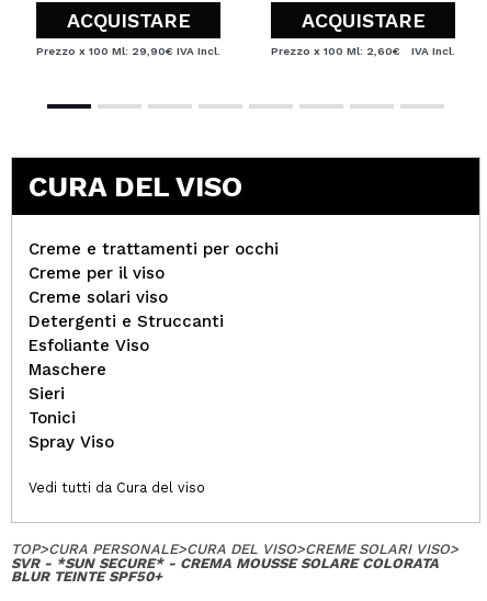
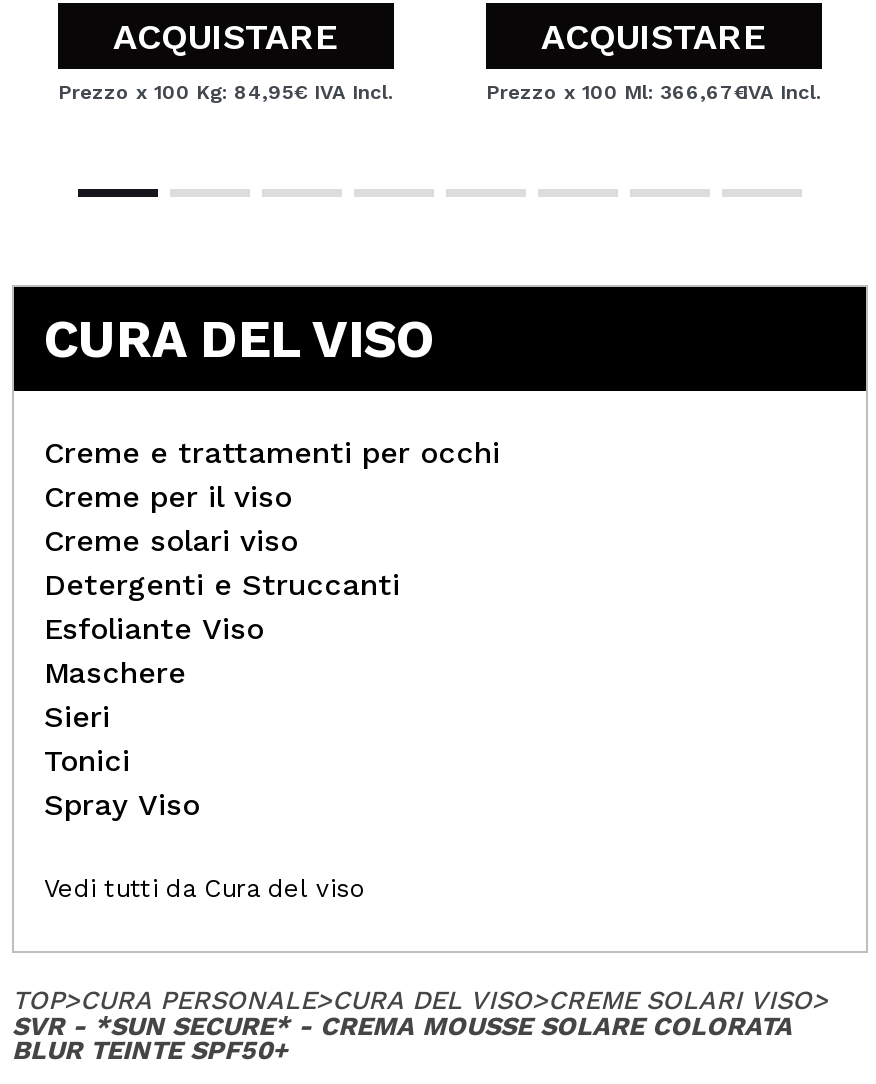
- Prezzo x 100 Ml: 29,90€ IVA Incl.
+ Prezzo x 100 Kg: 84,95€ IVA Incl.

- Prezzo x 100 Ml: 2,60€ IVA Incl.
+ Prezzo x 100 Ml: 366,67€ IVA Incl.
